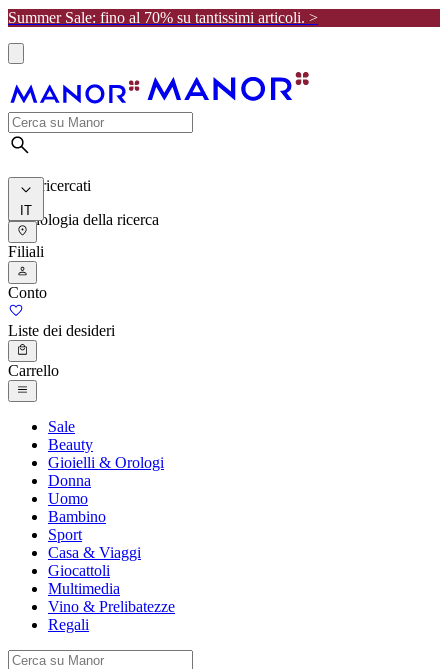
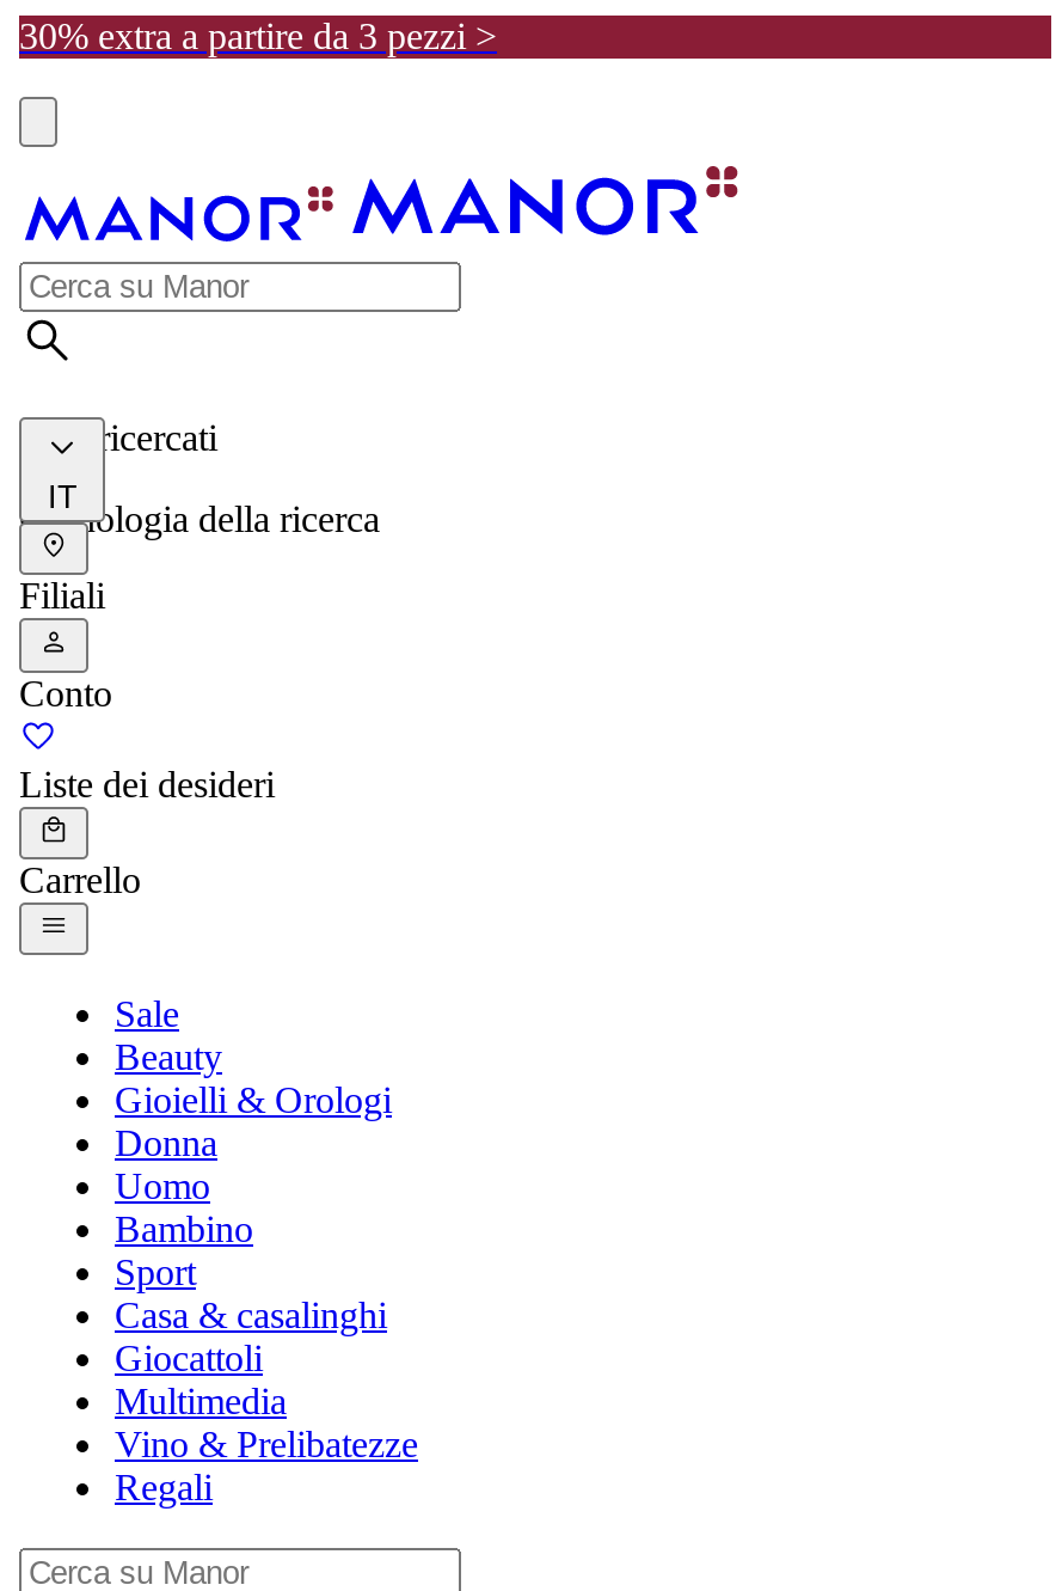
- Summer Sale: fino al 70% su tantissimi articoli. >
+ 30% extra a partire da 3 pezzi >

- Casa & Viaggi
+ Casa & casalinghi
